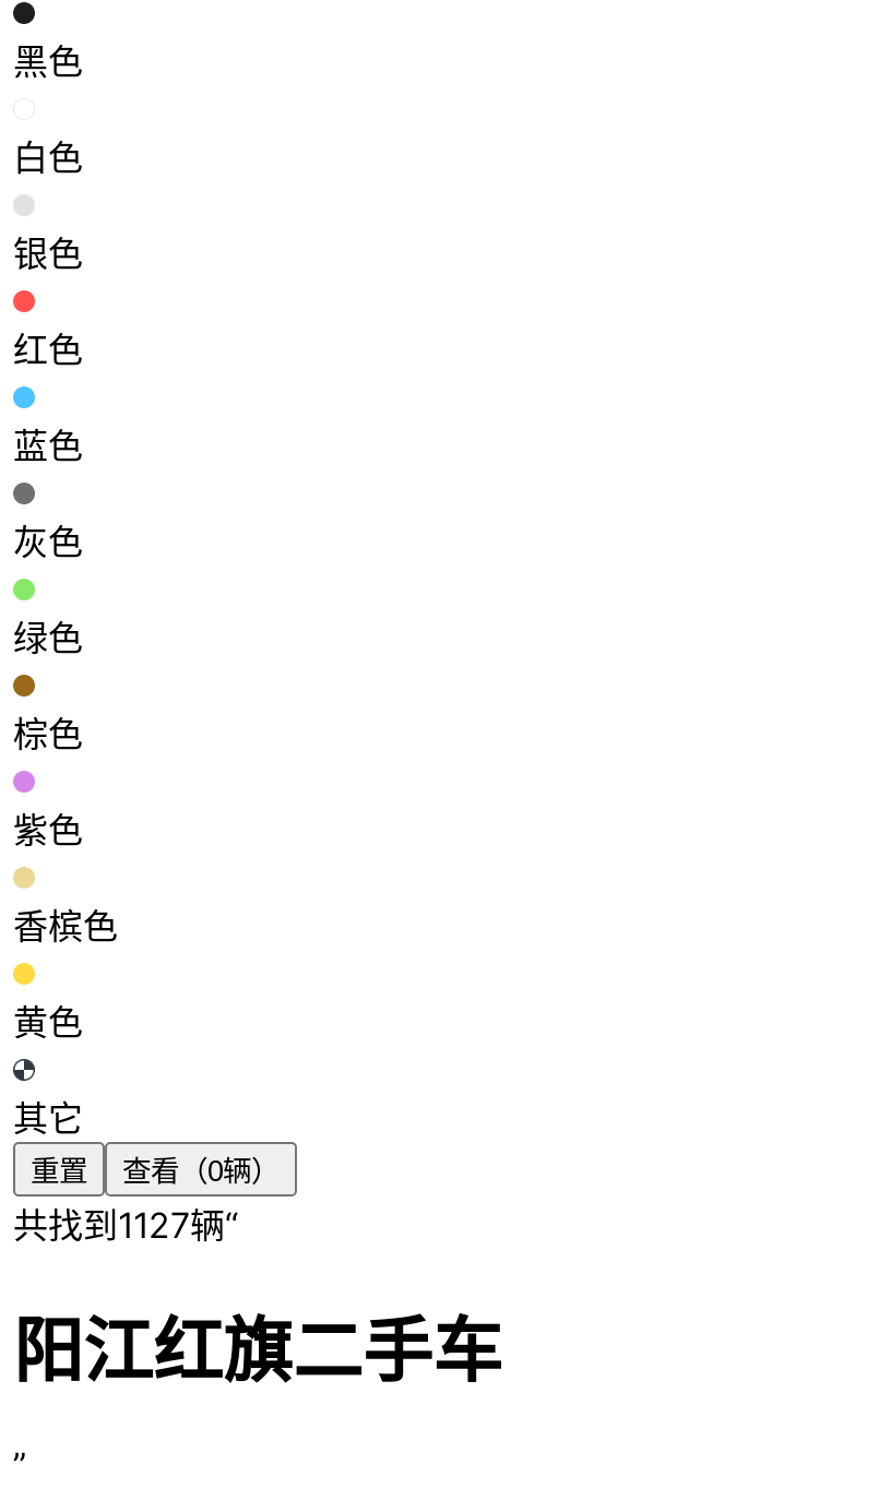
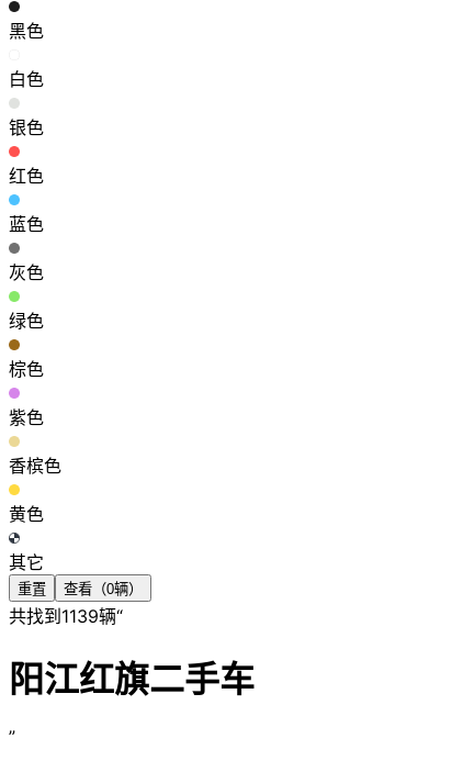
- 共找到1127辆“
+ 共找到1139辆“
